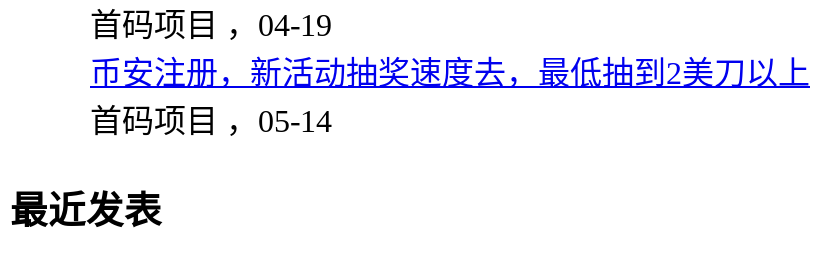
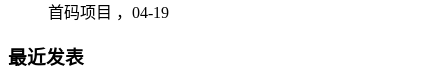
- 币安注册，新活动抽奖速度去，最低抽到2美刀以上
- 首码项目 ，05-14
